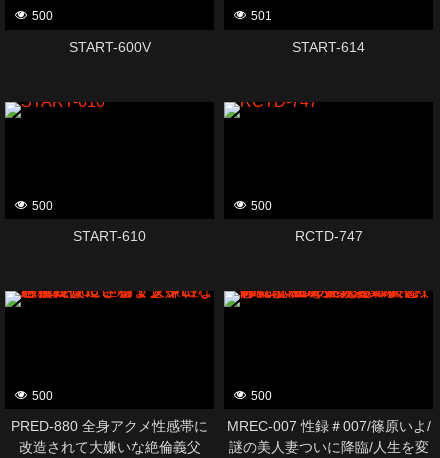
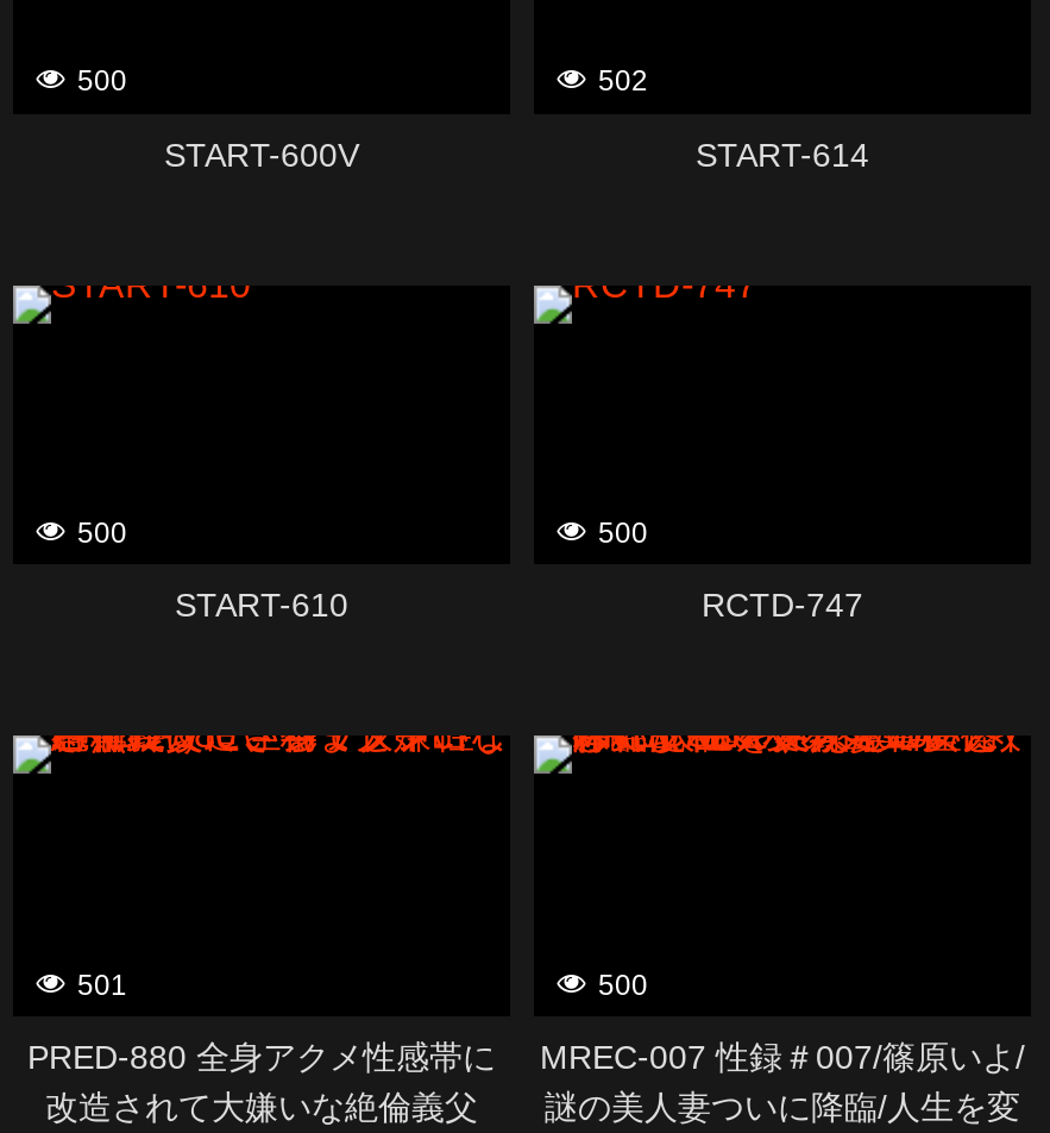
- 501
+ 502

- 500
+ 501
